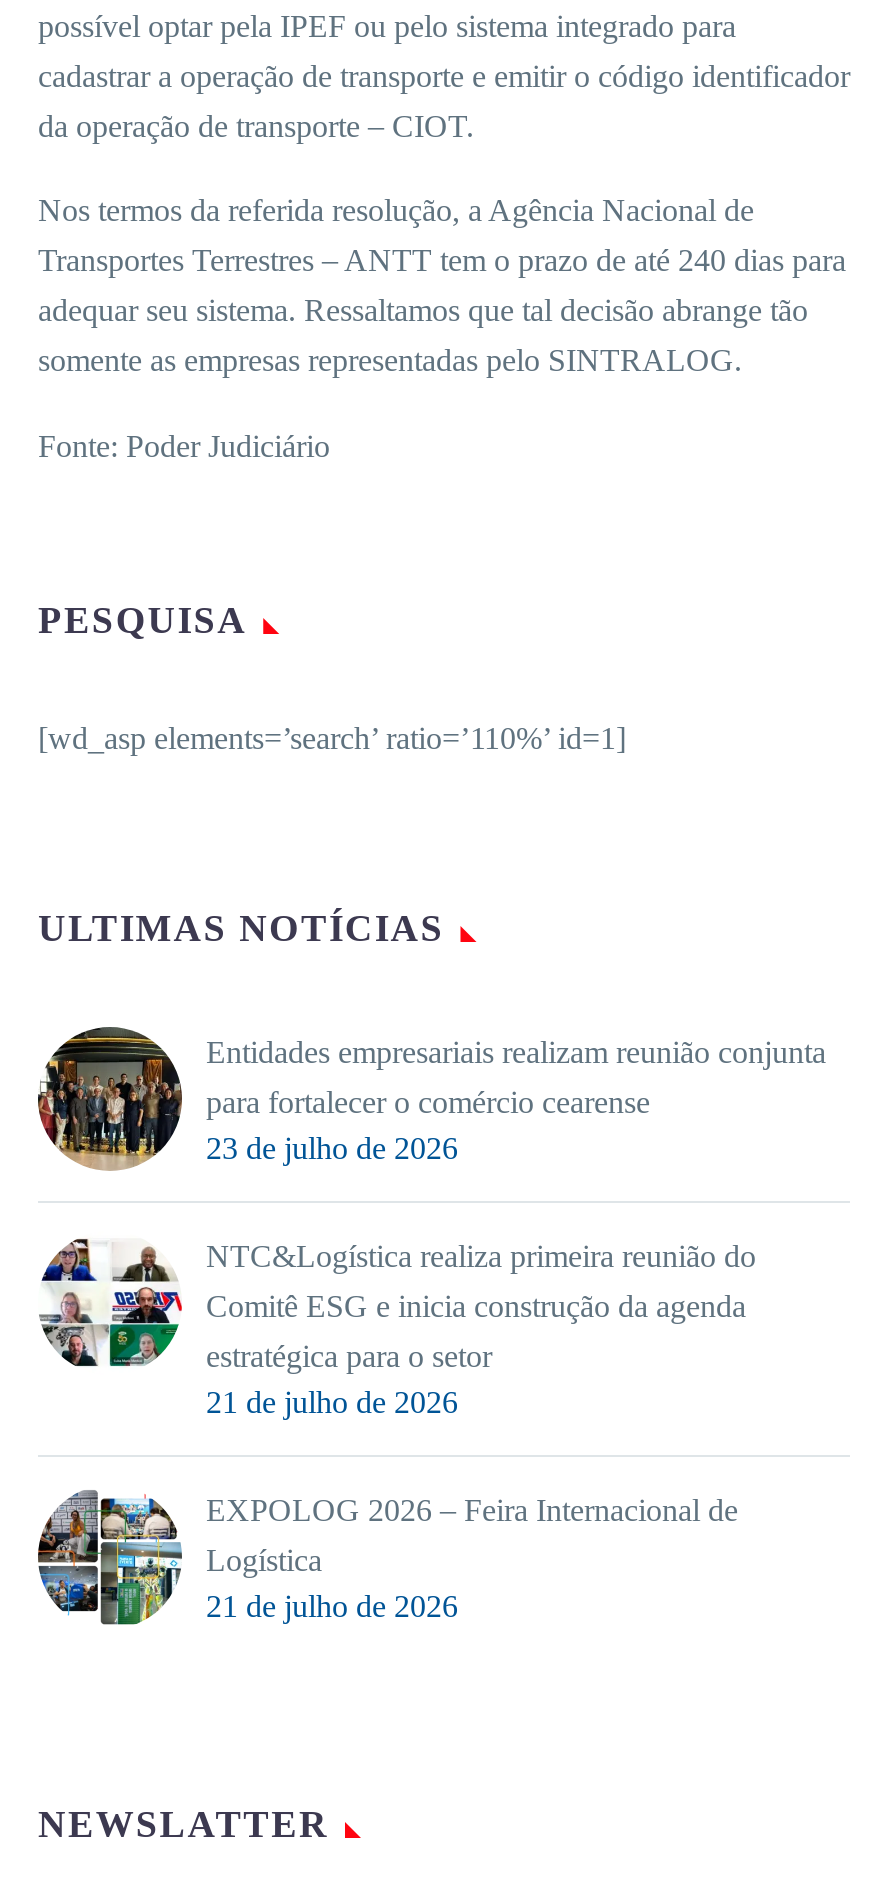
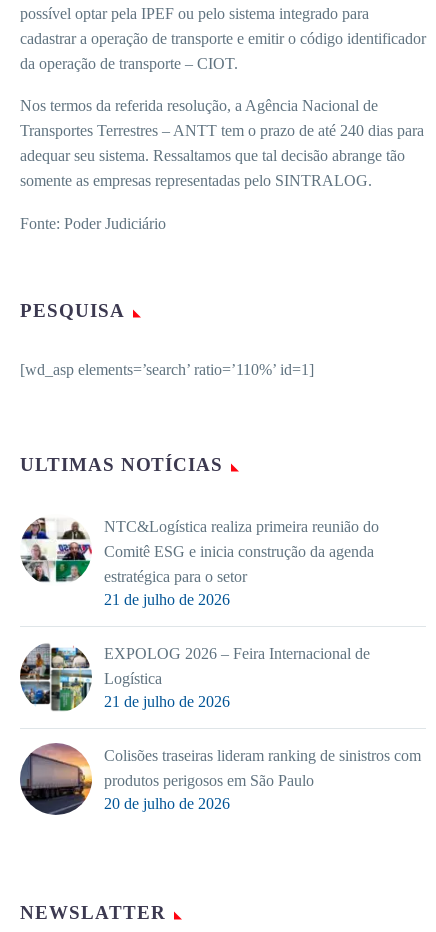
- [image]
- Entidades empresariais realizam reunião conjunta
- para fortalecer o comércio cearense
- 23 de julho de 2026

moved up: [image] | NTC&Logística realiza primeira reunião do | Comitê ESG e inicia construção da agenda | estratégica para o setor | 21 de julho de 2026 | EXPOLOG 2026 – Feira Internacional de | Logística | 21 de julho de 2026

+ [image]
+ Colisões traseiras lideram ranking de sinistros com
+ produtos perigosos em São Paulo
+ 20 de julho de 2026
